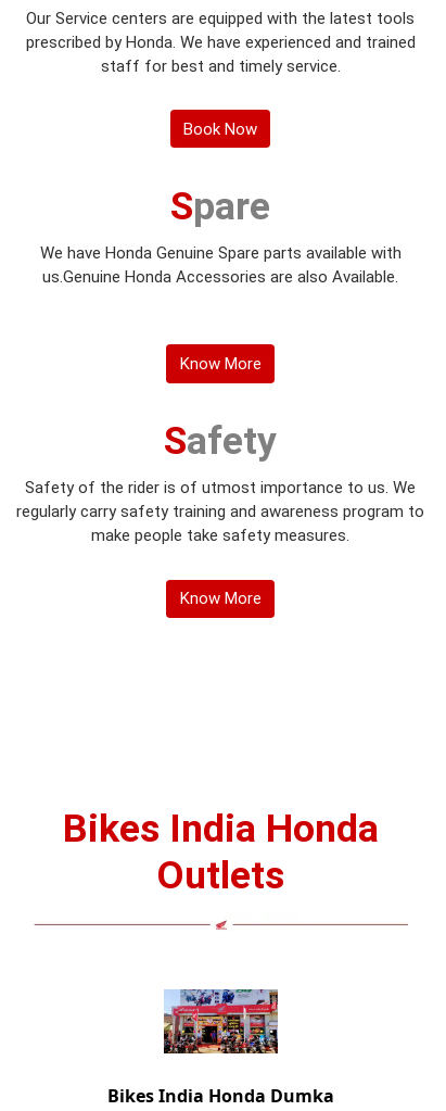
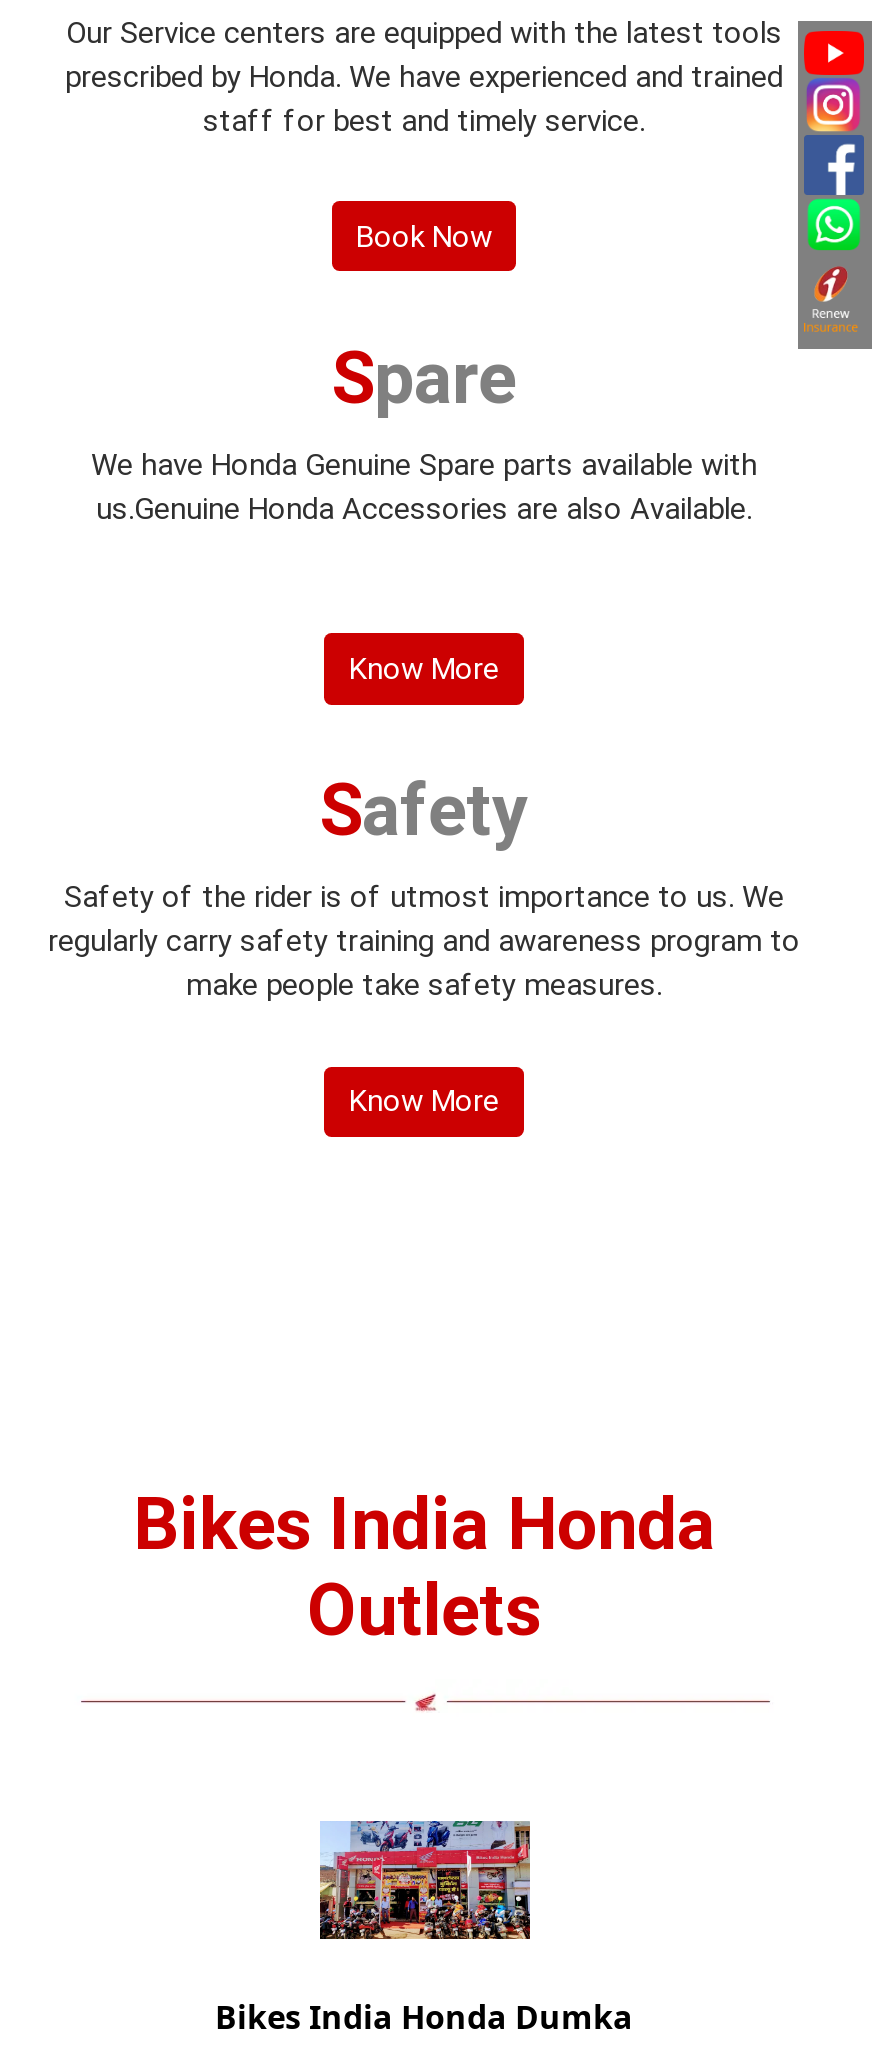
+ [image]
